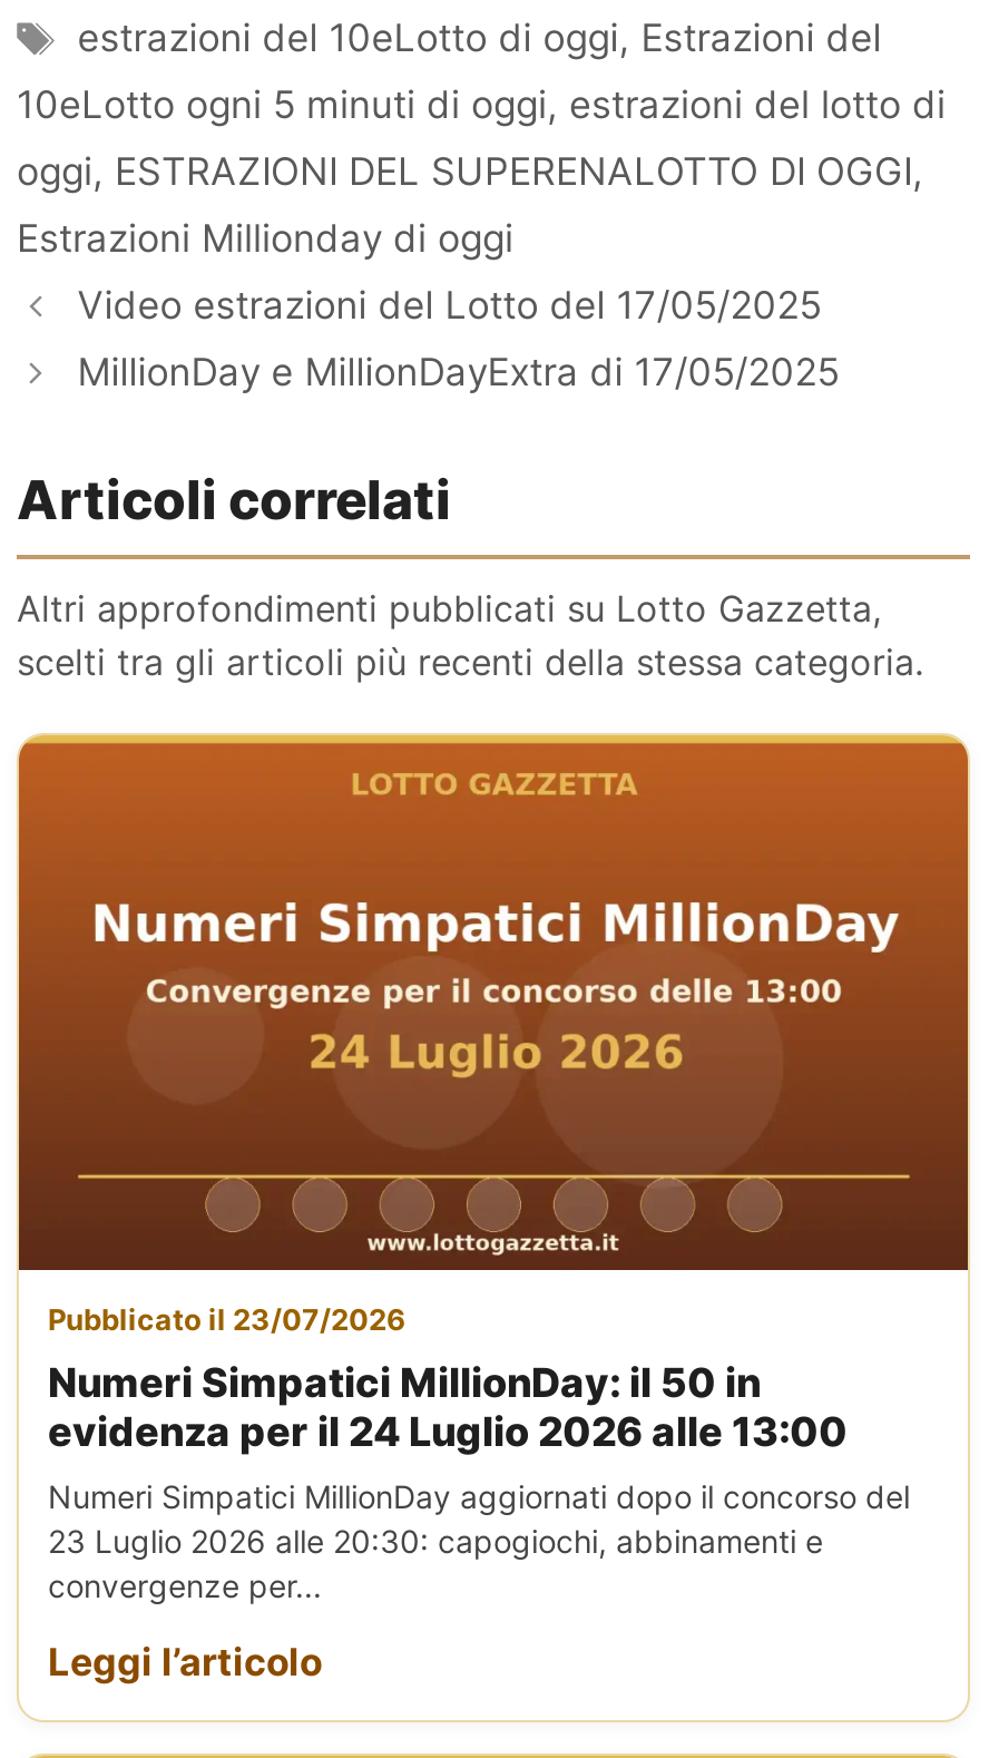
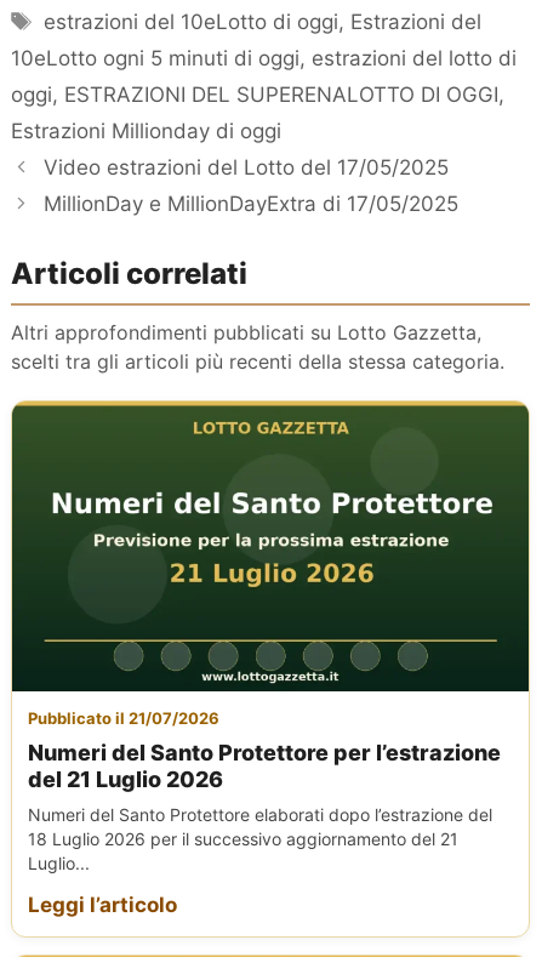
- [image]
- Pubblicato il 23/07/2026
+ [image]
+ Pubblicato il 21/07/2026

- Numeri Simpatici MillionDay: il 50 in
- evidenza per il 24 Luglio 2026 alle 13:00
+ Numeri del Santo Protettore per l’estrazione
+ del 21 Luglio 2026

- Numeri Simpatici MillionDay aggiornati dopo il concorso del
- 23 Luglio 2026 alle 20:30: capogiochi, abbinamenti e
- convergenze per...
+ Numeri del Santo Protettore elaborati dopo l’estrazione del
+ 18 Luglio 2026 per il successivo aggiornamento del 21
+ Luglio...
